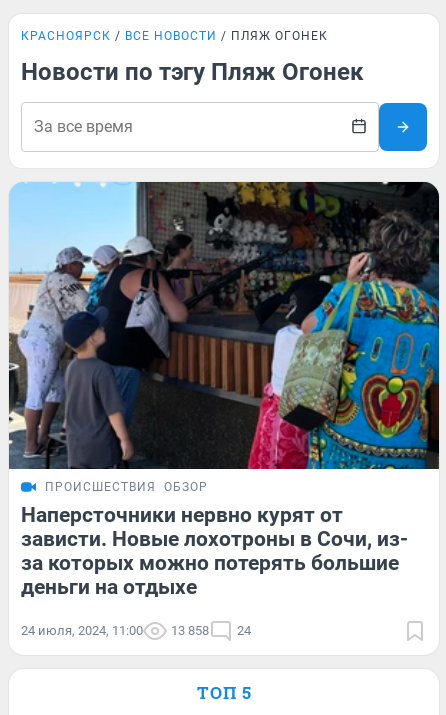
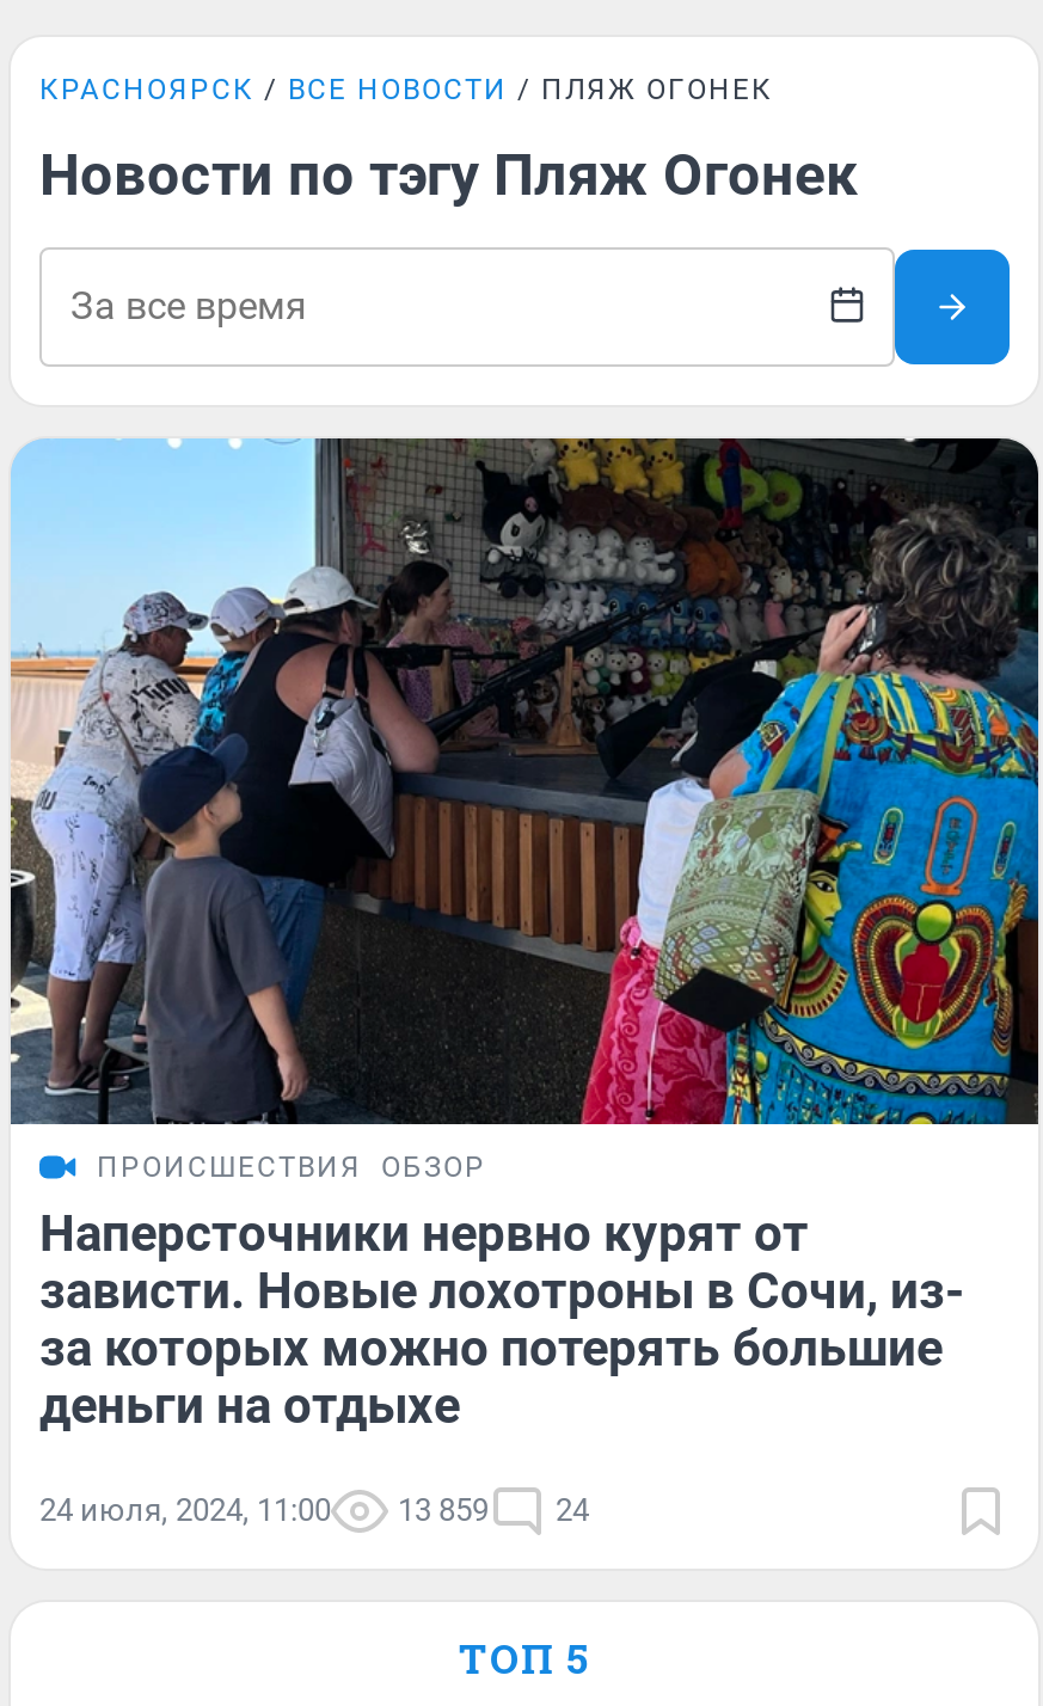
- 24 июля, 2024, 11:00 13 858 24
+ 24 июля, 2024, 11:00 13 859 24
